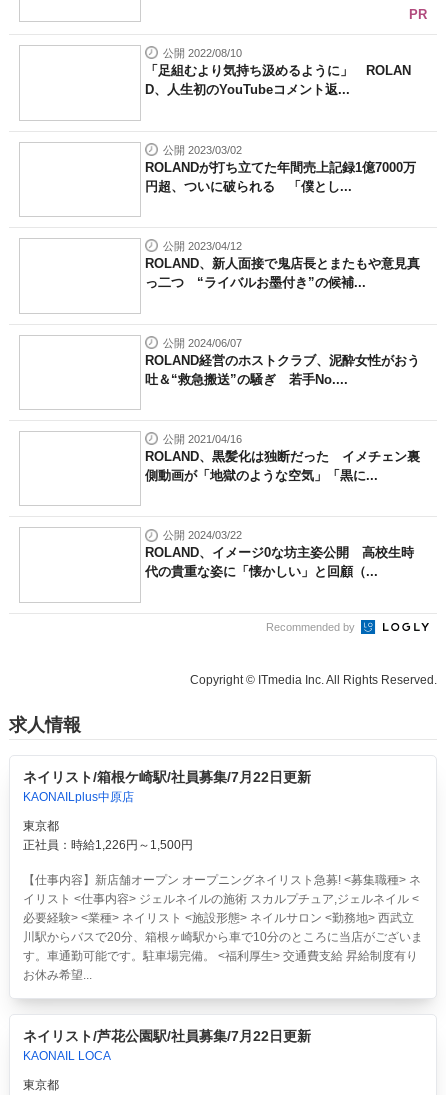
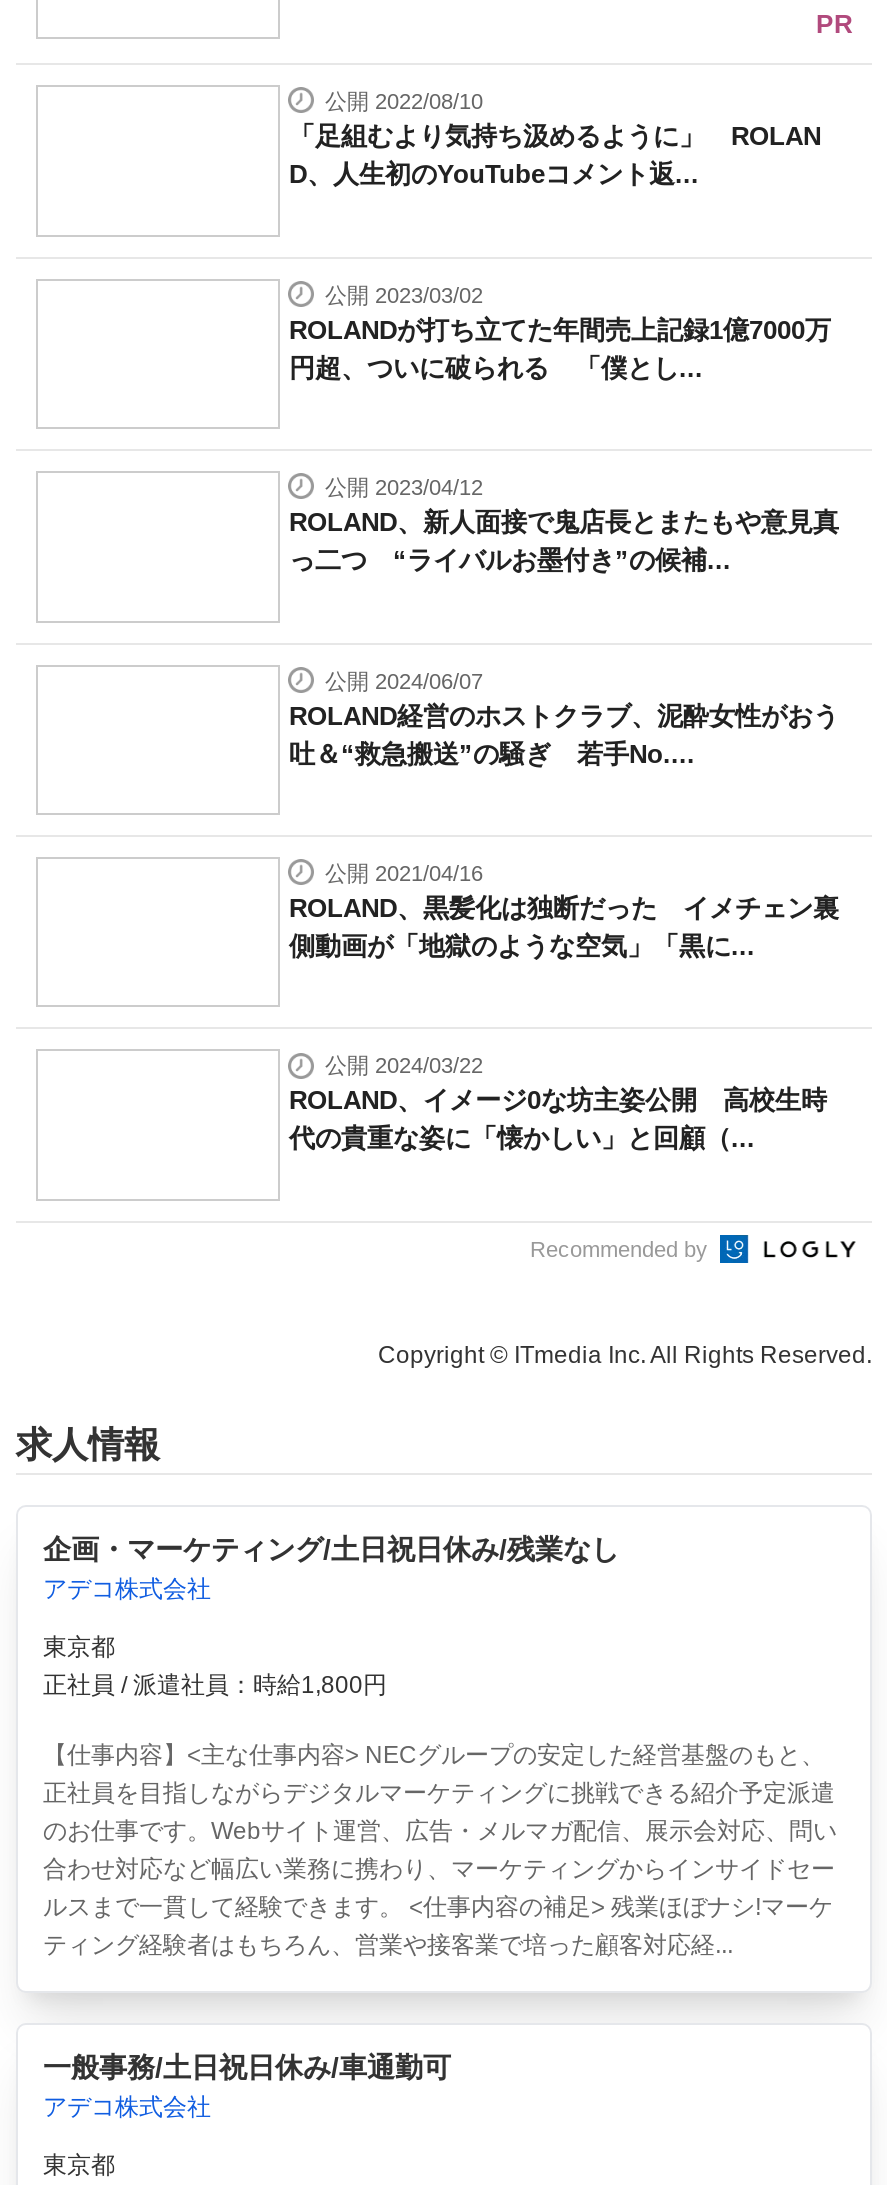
- ネイリスト/箱根ケ崎駅/社員募集/7月22日更新
- KAONAILplus中原店
+ 企画・マーケティング/土日祝日休み/残業なし
+ アデコ株式会社

- 正社員：時給1,226円～1,500円
+ 正社員 / 派遣社員：時給1,800円

- 【仕事内容】新店舗オープン オープニングネイリスト急募! <募集職種> ネ
- イリスト <仕事内容> ジェルネイルの施術 スカルプチュア,ジェルネイル <
- 必要経験> <業種> ネイリスト <施設形態> ネイルサロン <勤務地> 西武立
- 川駅からバスで20分、箱根ヶ崎駅から車で10分のところに当店がございま
- す。車通勤可能です。駐車場完備。 <福利厚生> 交通費支給 昇給制度有り
- お休み希望...
+ 【仕事内容】<主な仕事内容> NECグループの安定した経営基盤のもと、
+ 正社員を目指しながらデジタルマーケティングに挑戦できる紹介予定派遣
+ のお仕事です。Webサイト運営、広告・メルマガ配信、展示会対応、問い
+ 合わせ対応など幅広い業務に携わり、マーケティングからインサイドセー
+ ルスまで一貫して経験できます。 <仕事内容の補足> 残業ほぼナシ!マーケ
+ ティング経験者はもちろん、営業や接客業で培った顧客対応経...

- ネイリスト/芦花公園駅/社員募集/7月22日更新
- KAONAIL LOCA
+ 一般事務/土日祝日休み/車通勤可
+ アデコ株式会社
